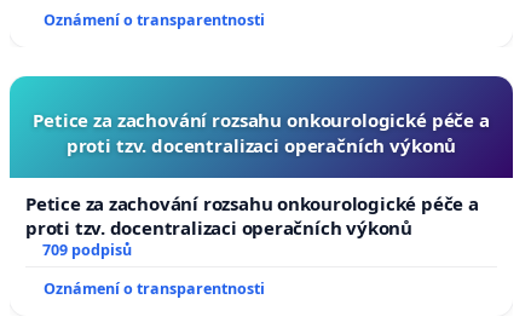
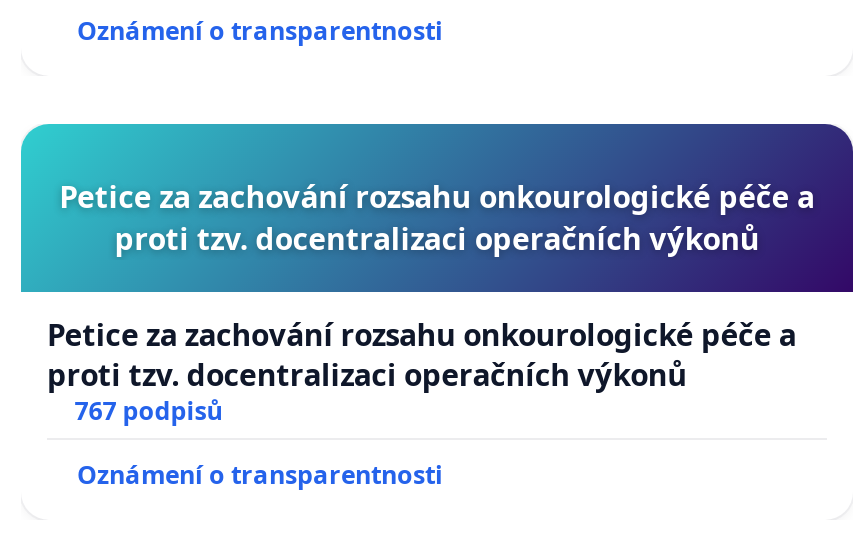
- 709 podpisů
+ 767 podpisů
